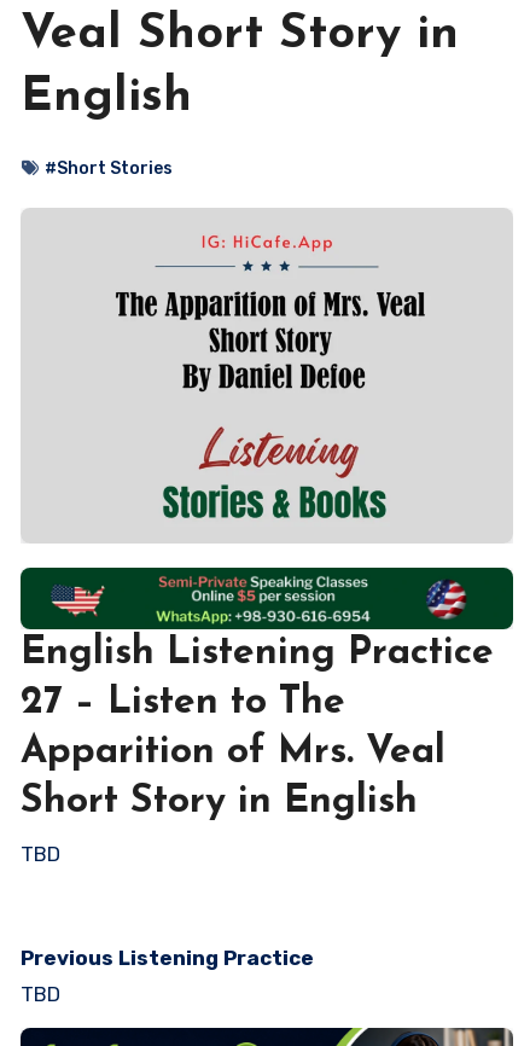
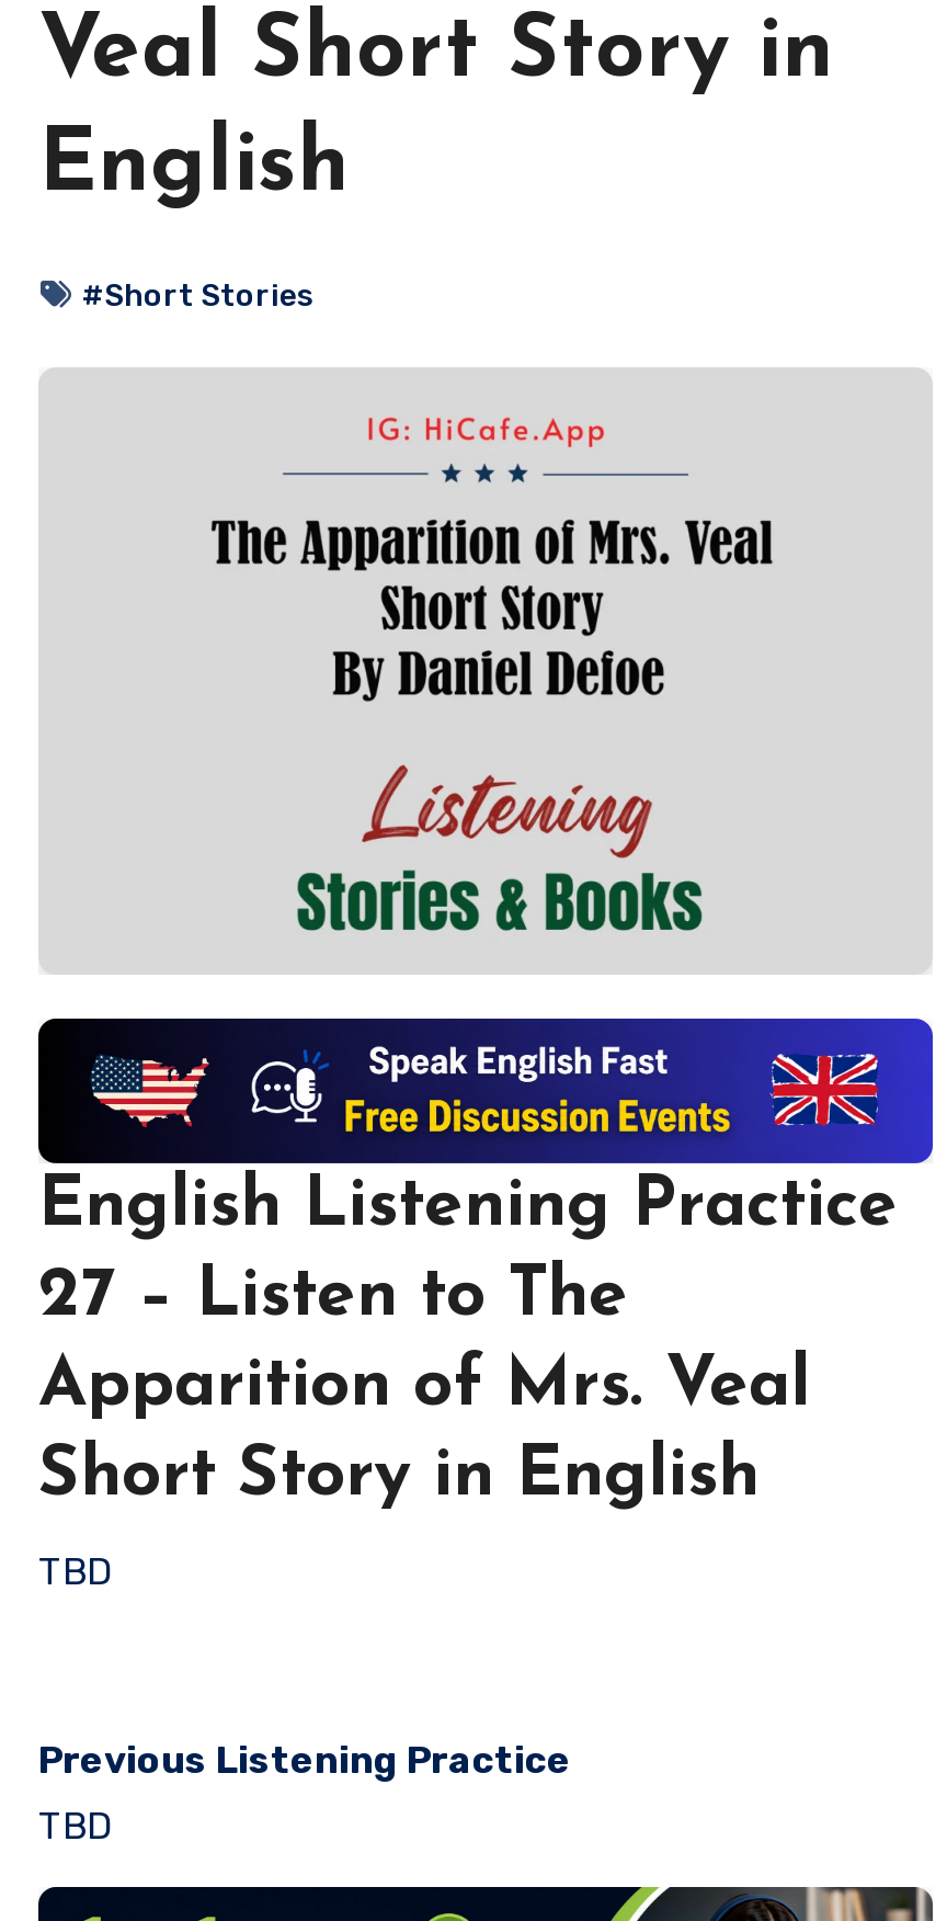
- [image]
+ [image]
